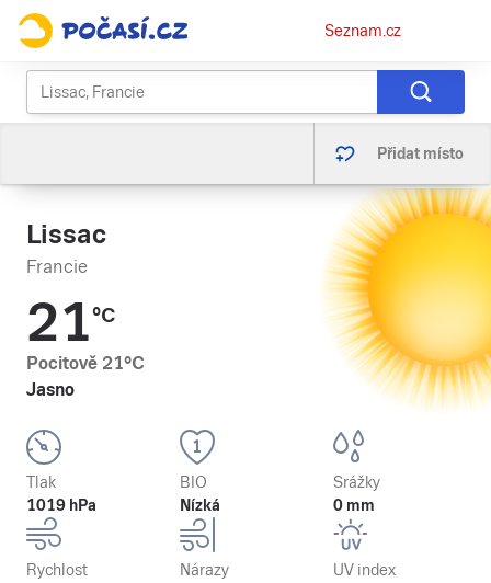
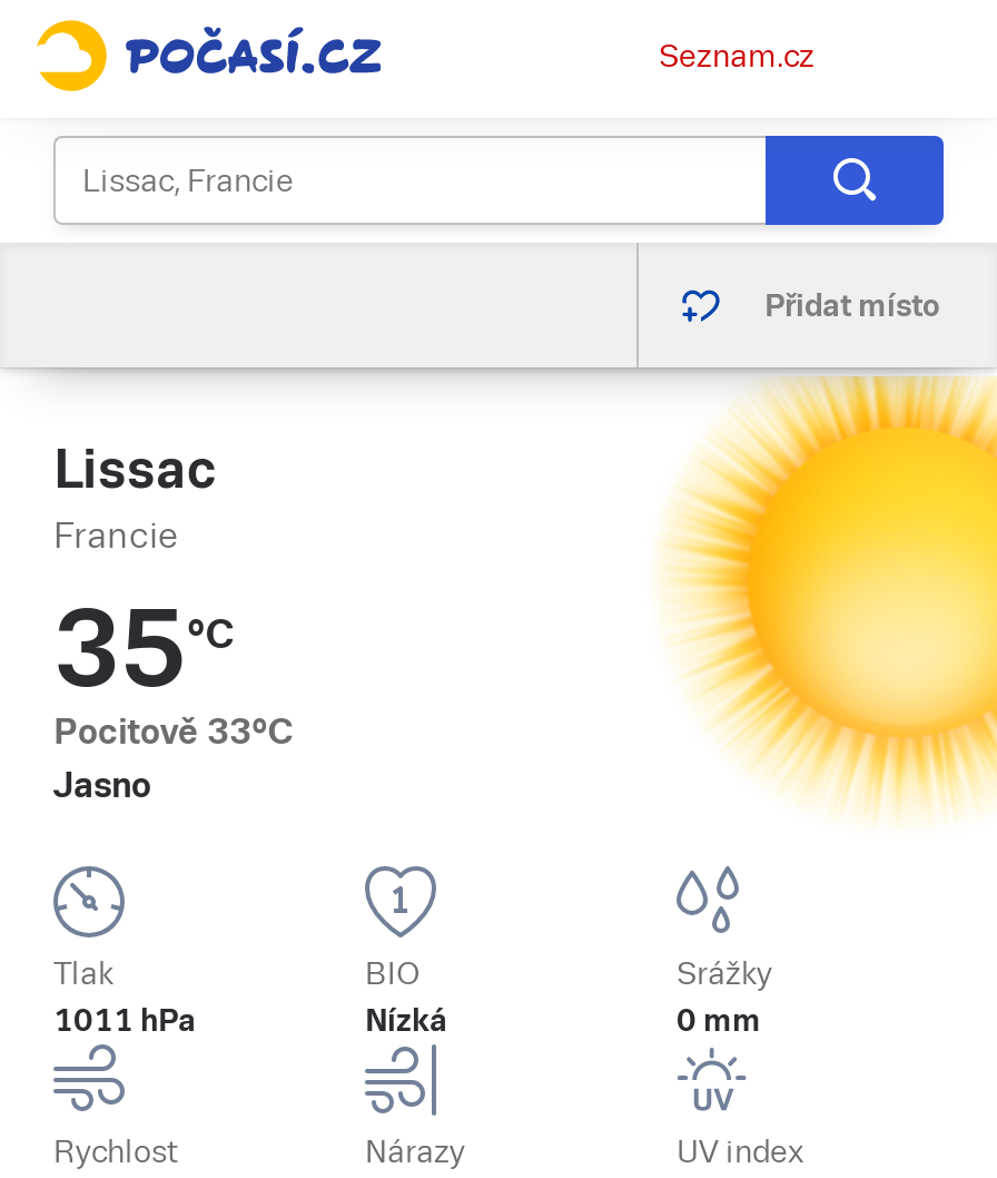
- 21°C
+ 35°C

- Pocitově 21°C
+ Pocitově 33°C

- 1019 hPa
+ 1011 hPa
